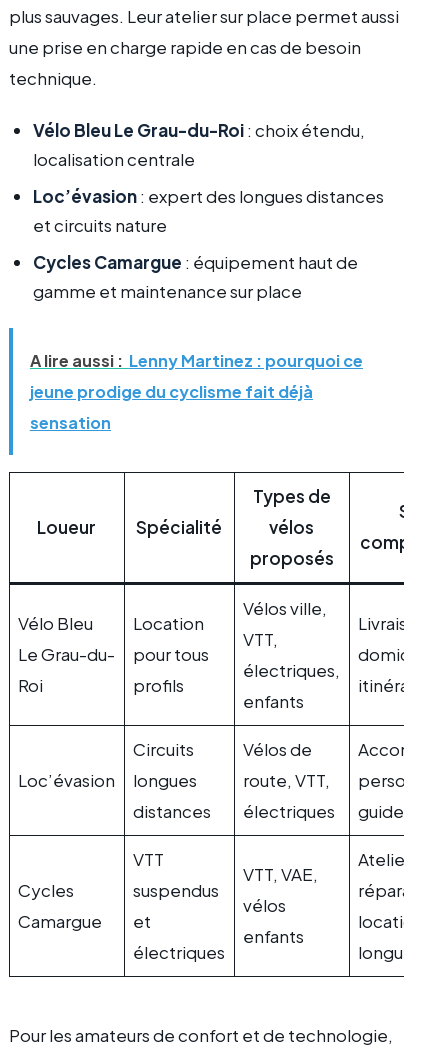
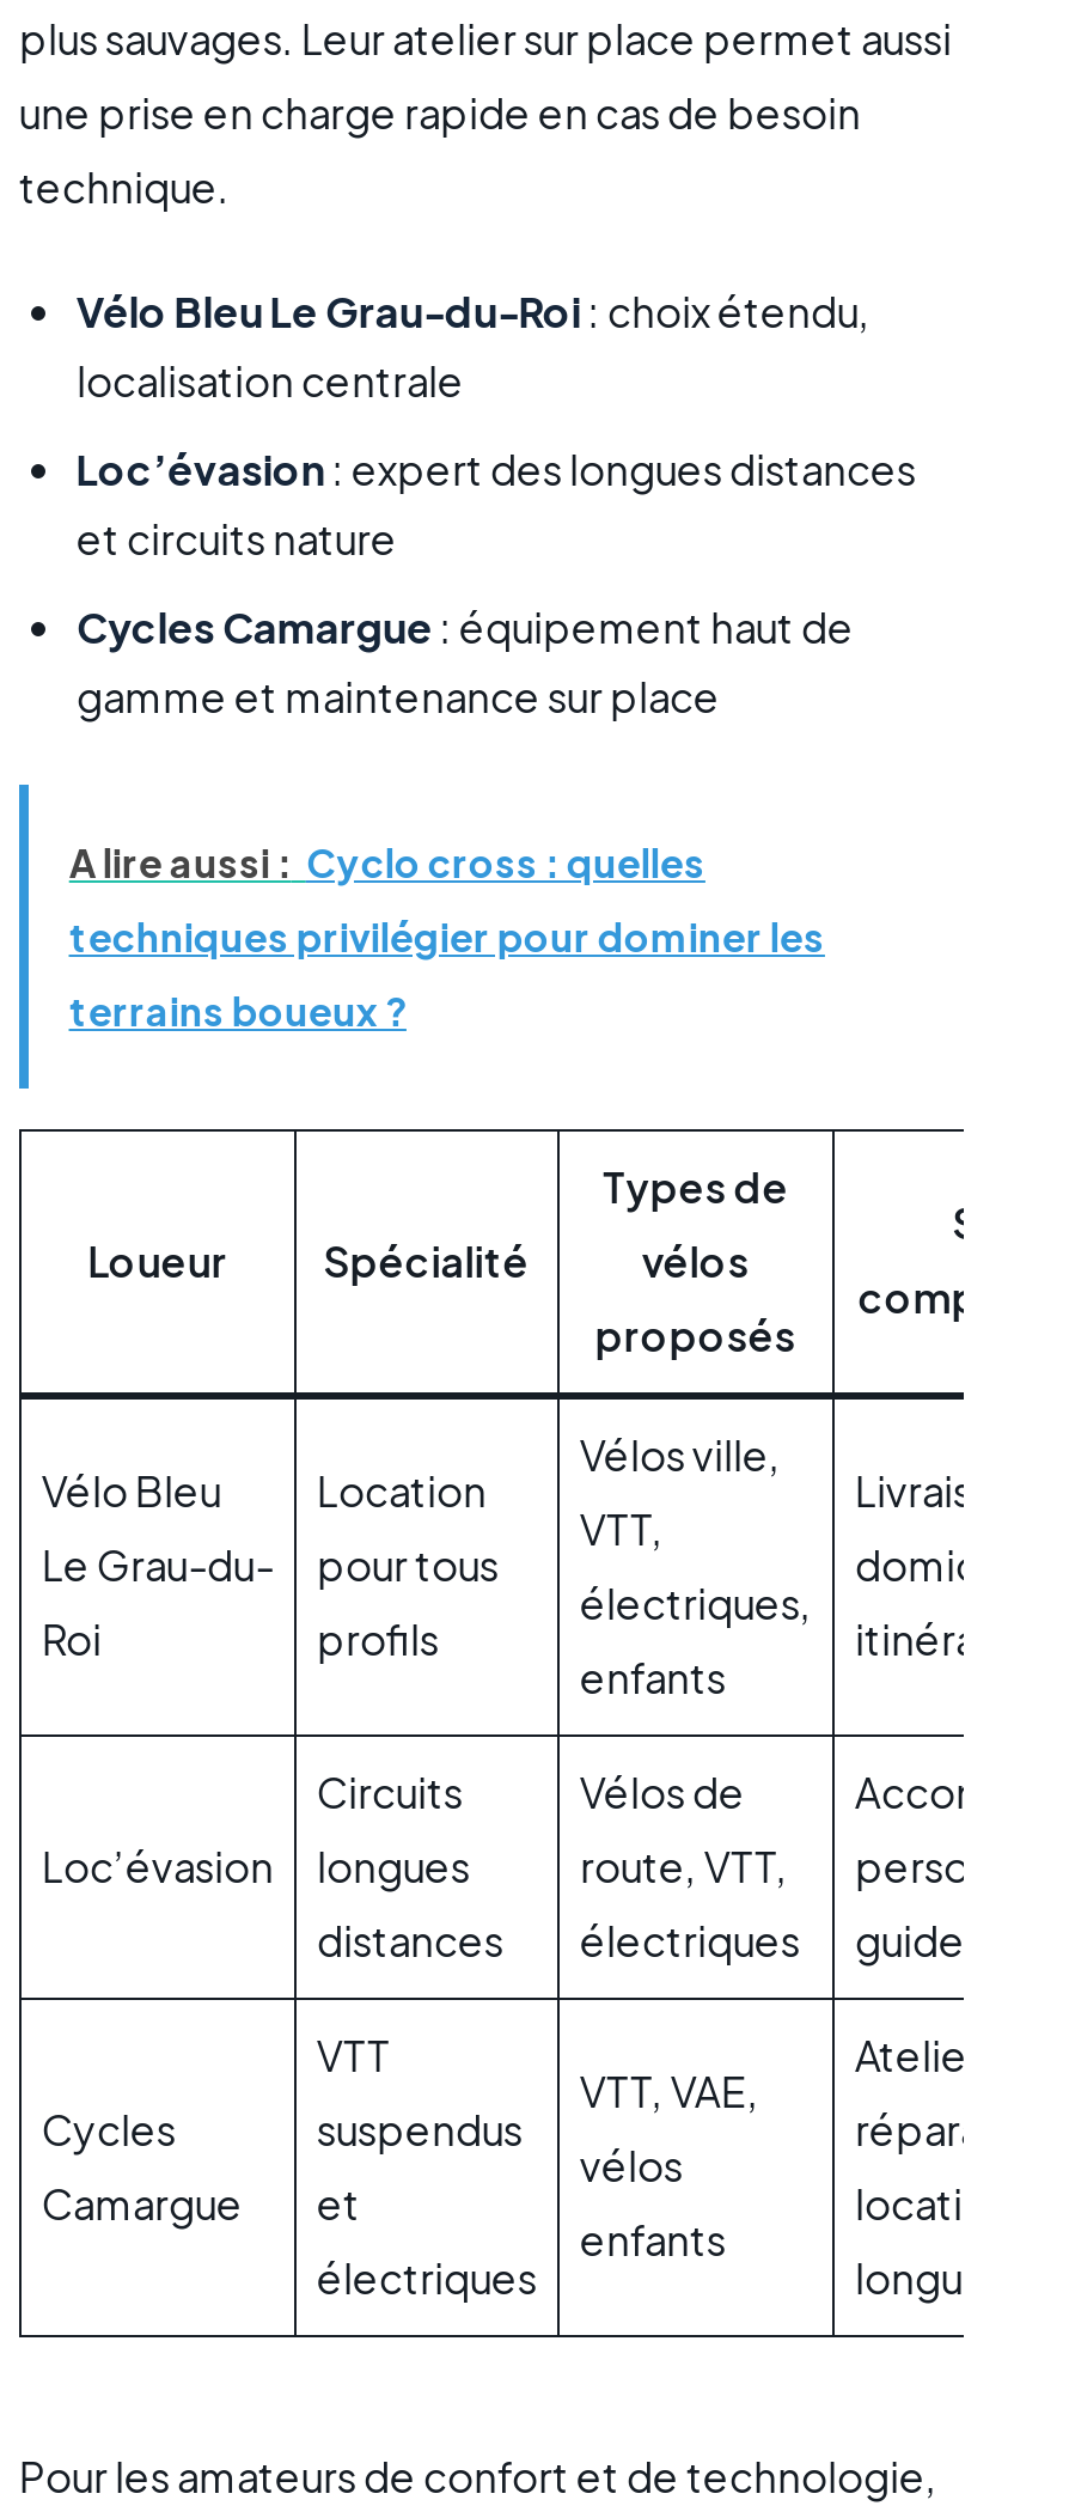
- A lire aussi : Lenny Martinez : pourquoi ce
+ A lire aussi : Cyclo cross : quelles

- jeune prodige du cyclisme fait déjà
+ techniques privilégier pour dominer les

- sensation
+ terrains boueux ?
